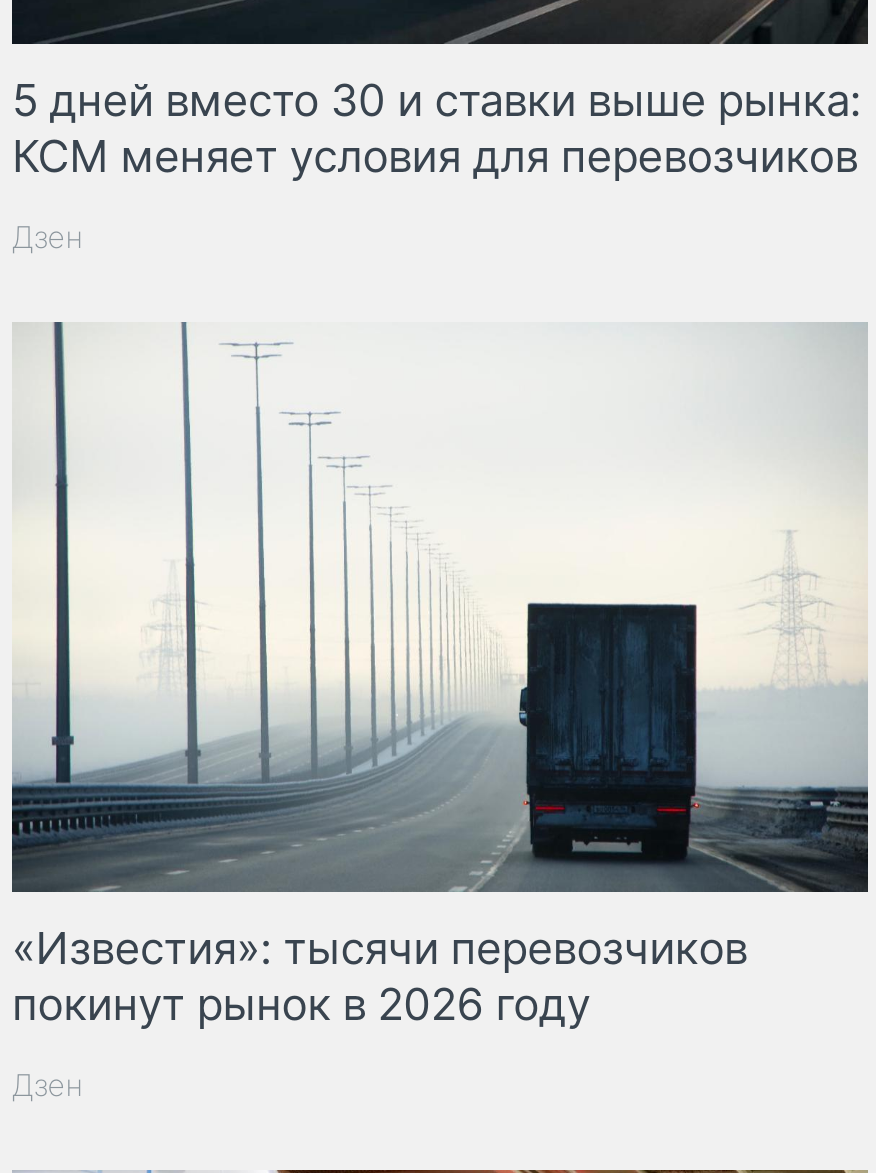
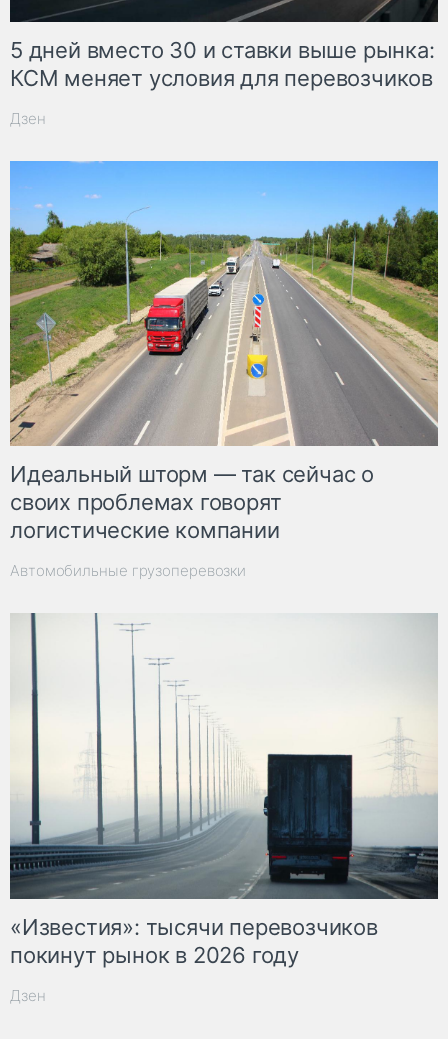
+ [image]
+ Идеальный шторм — так сейчас о
+ своих проблемах говорят
+ логистические компании
+ Автомобильные грузоперевозки
